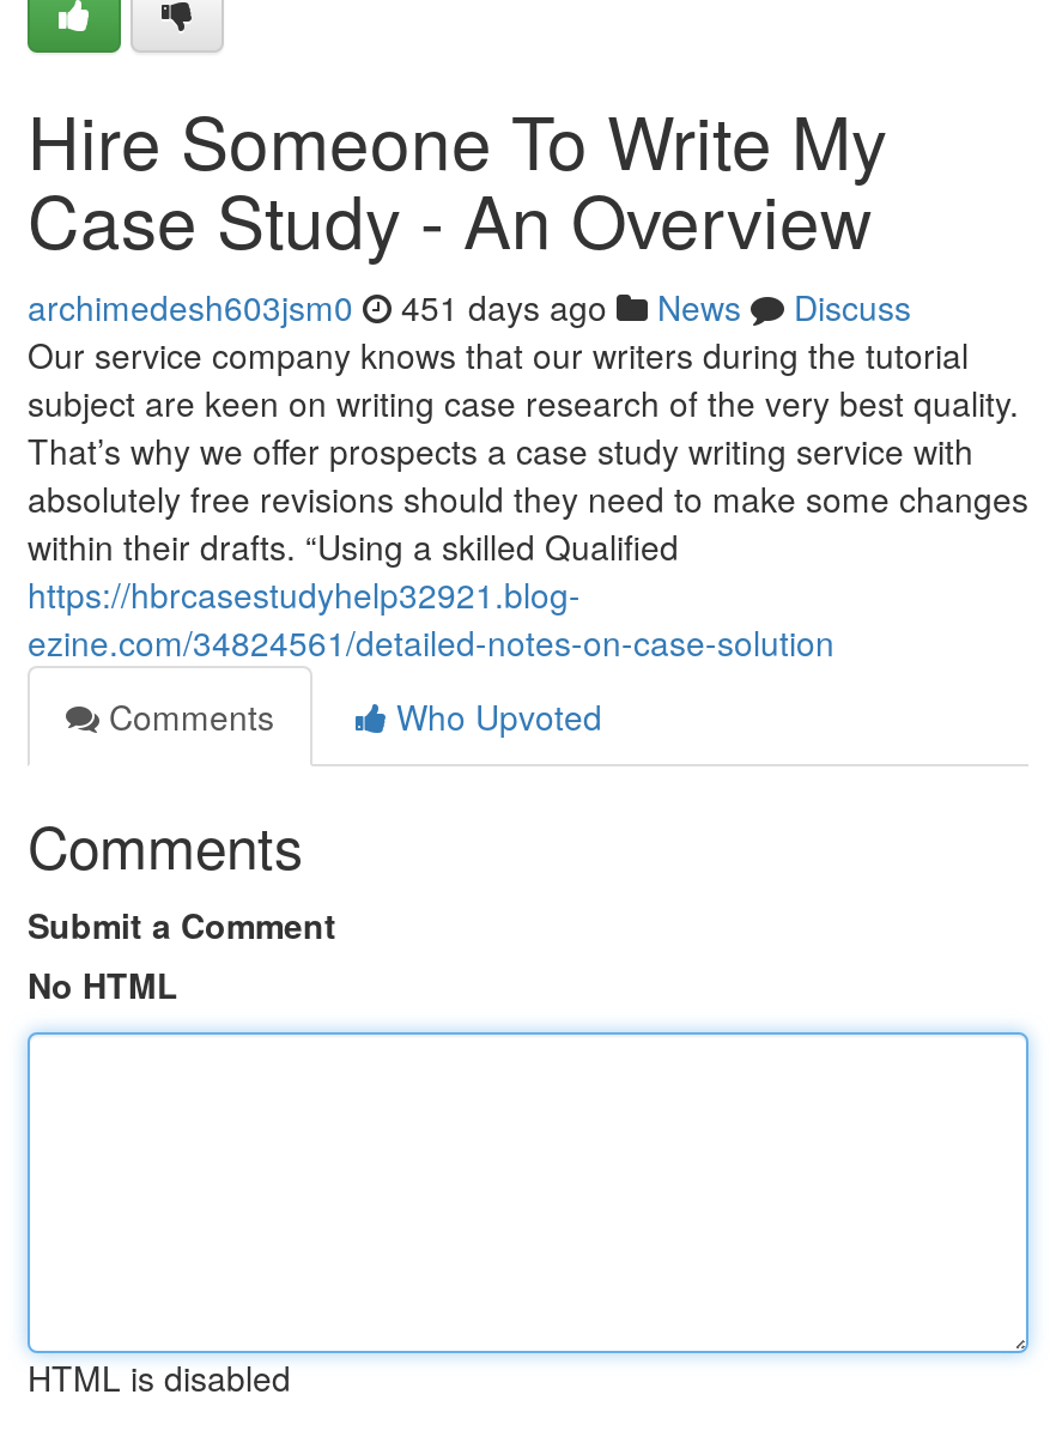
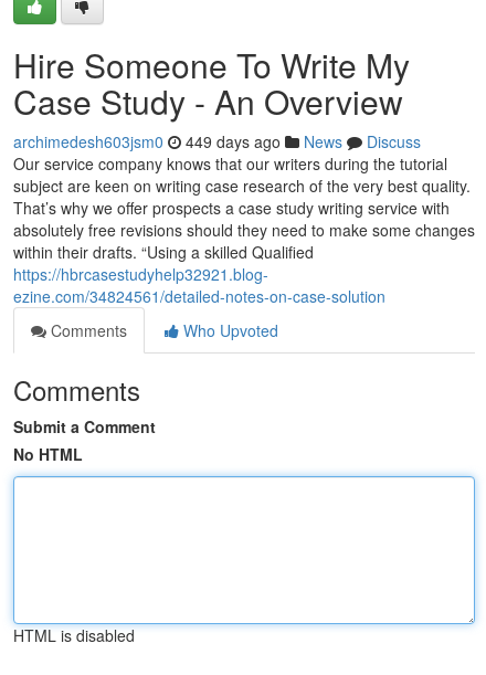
- archimedesh603jsm0 451 days ago News Discuss
+ archimedesh603jsm0 449 days ago News Discuss
